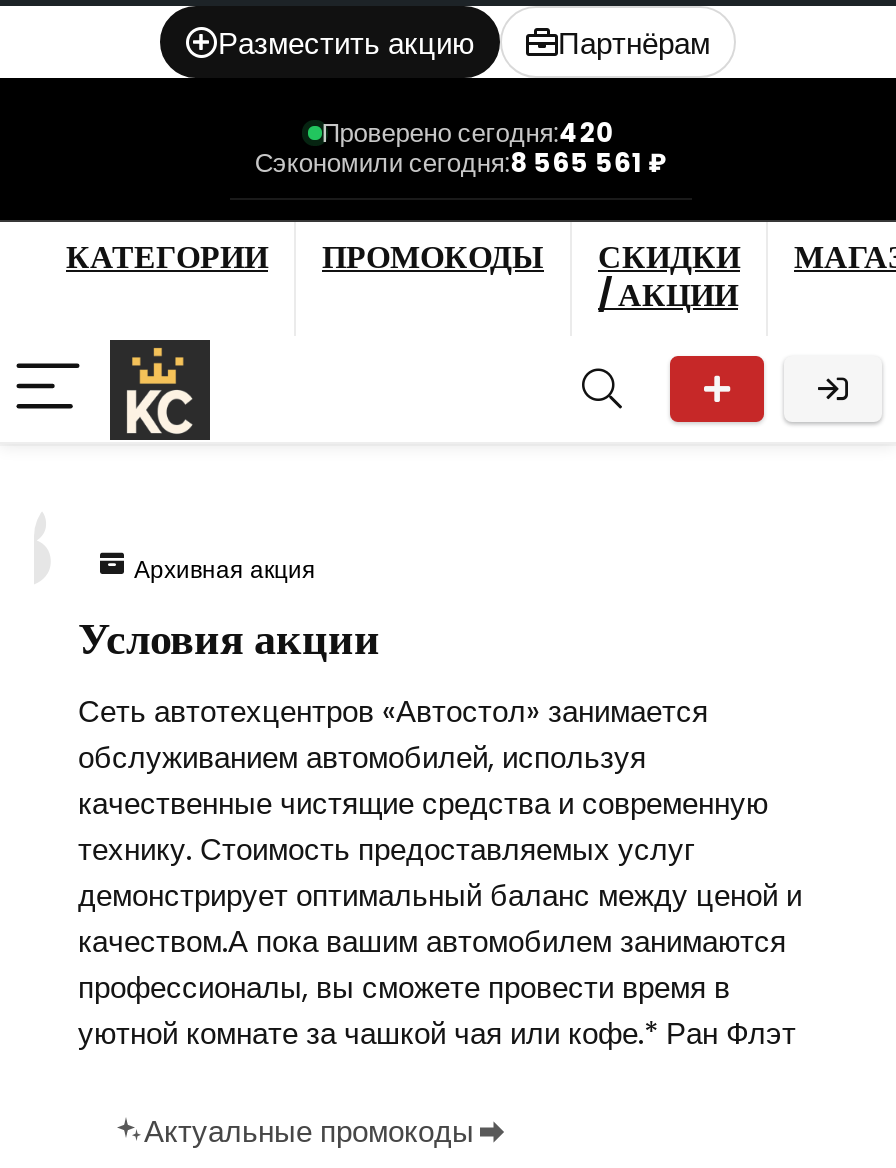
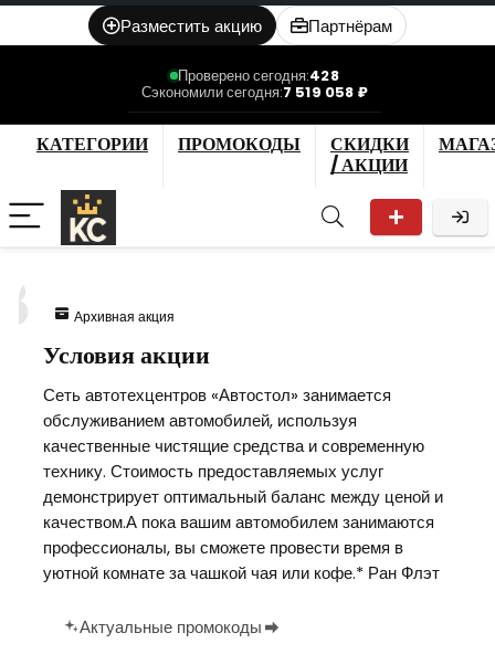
- Проверено сегодня:420
+ Проверено сегодня:428

- Сэкономили сегодня:8 565 561 ₽
+ Сэкономили сегодня:7 519 058 ₽
